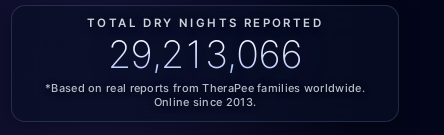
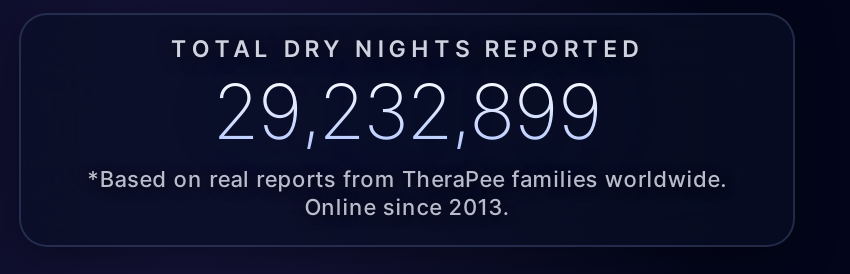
- 29,213,066
+ 29,232,899
